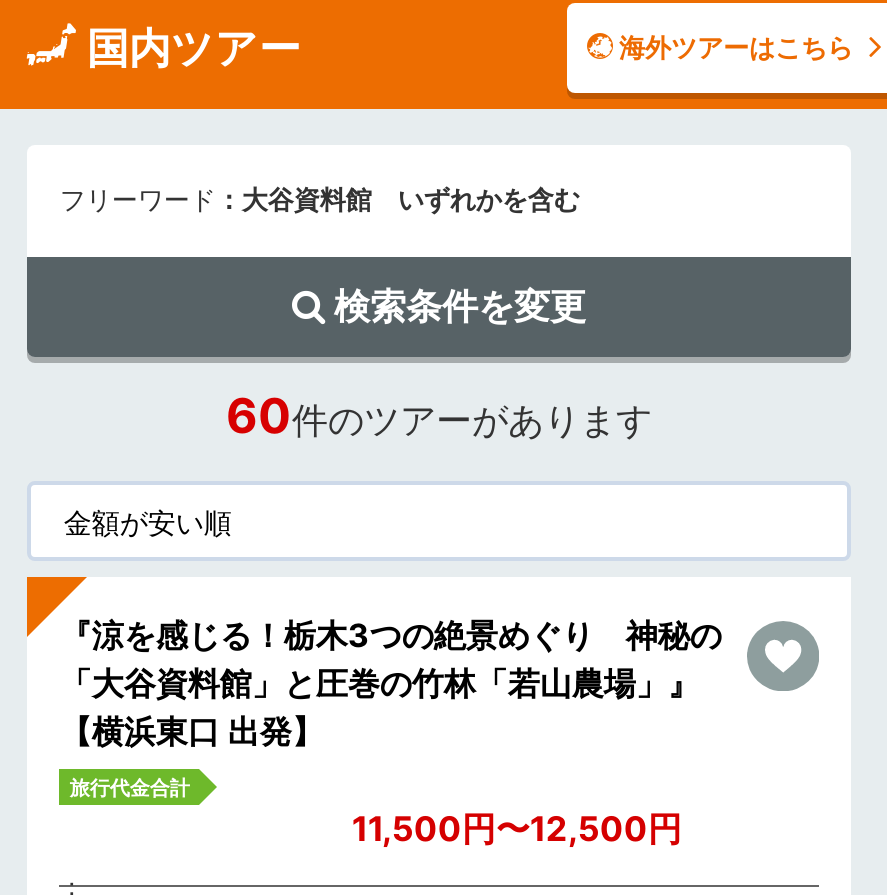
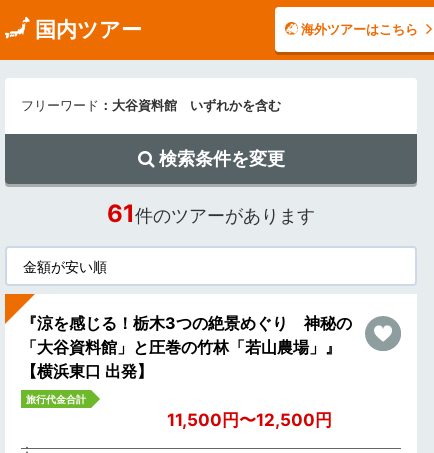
- 60件のツアーがあります
+ 61件のツアーがあります
